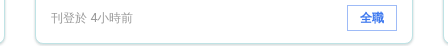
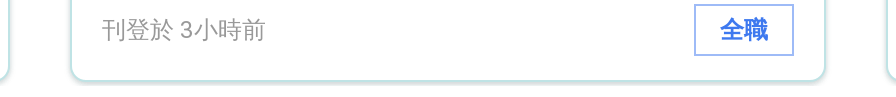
- 刊登於 4小時前
+ 刊登於 3小時前
